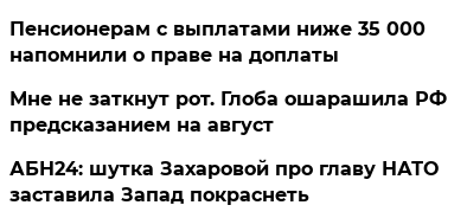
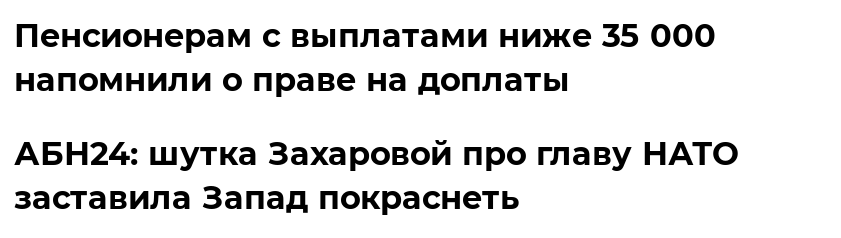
- Мне не заткнут рот. Глоба ошарашила РФ
- предсказанием на август
